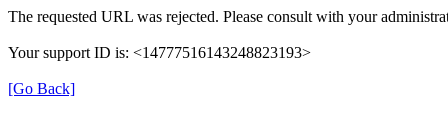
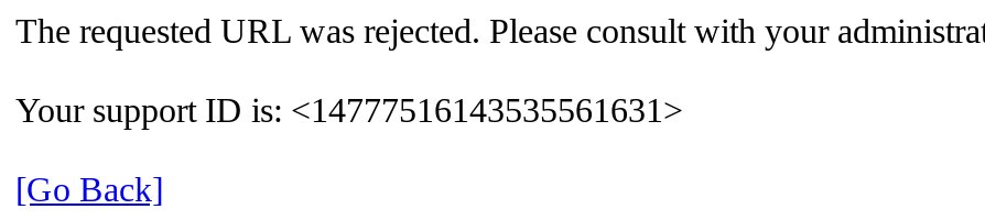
- Your support ID is: <14777516143248823193>
+ Your support ID is: <14777516143535561631>
